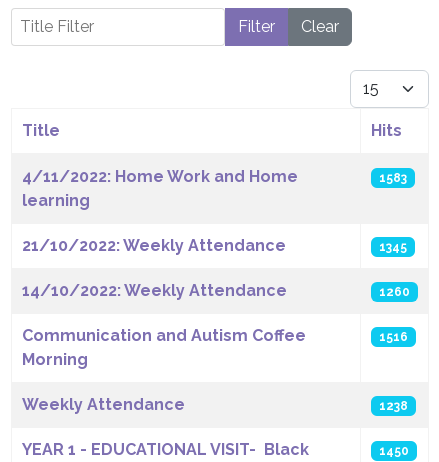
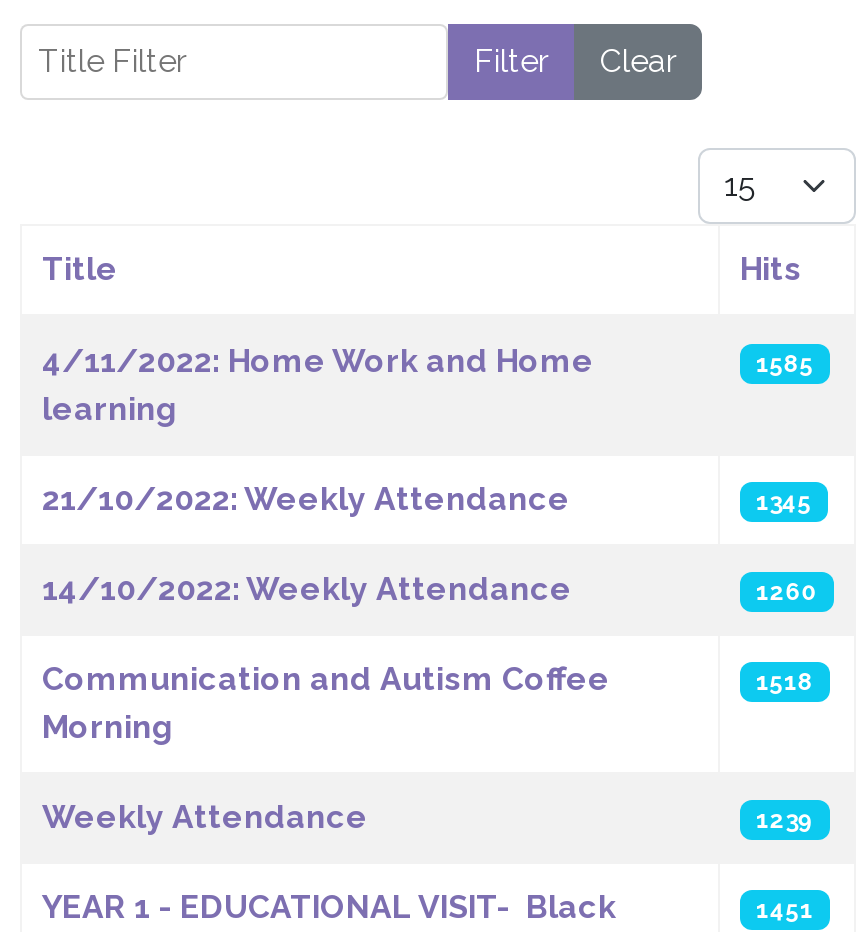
- 1583
+ 1585

- 1516
+ 1518

- 1238
+ 1239

- 1450
+ 1451
